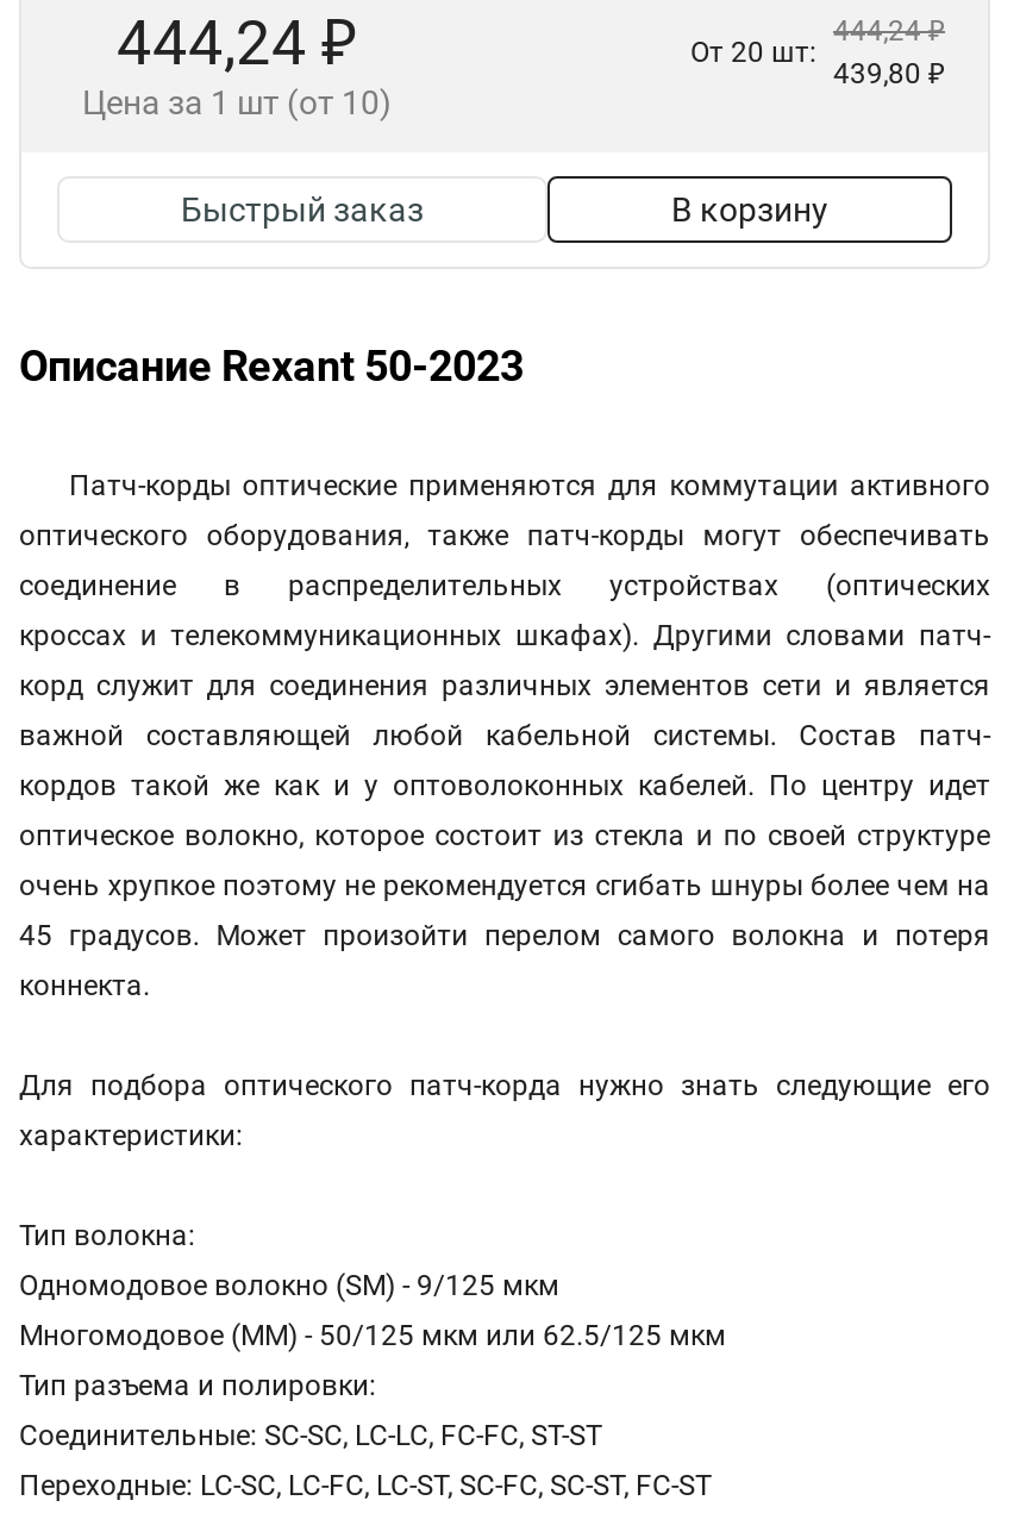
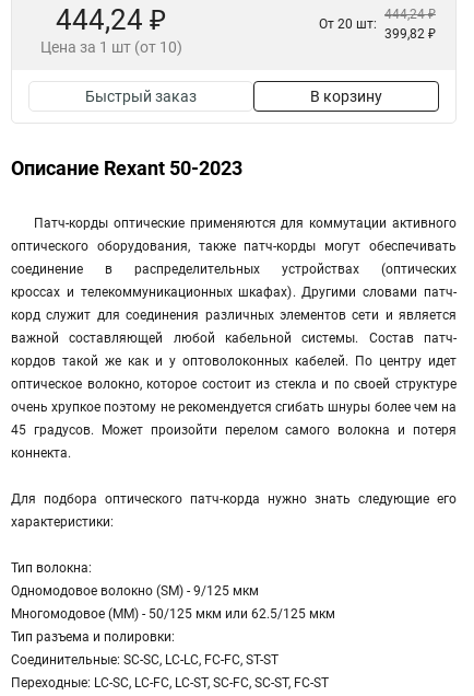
- 439,80 ₽
+ 399,82 ₽
